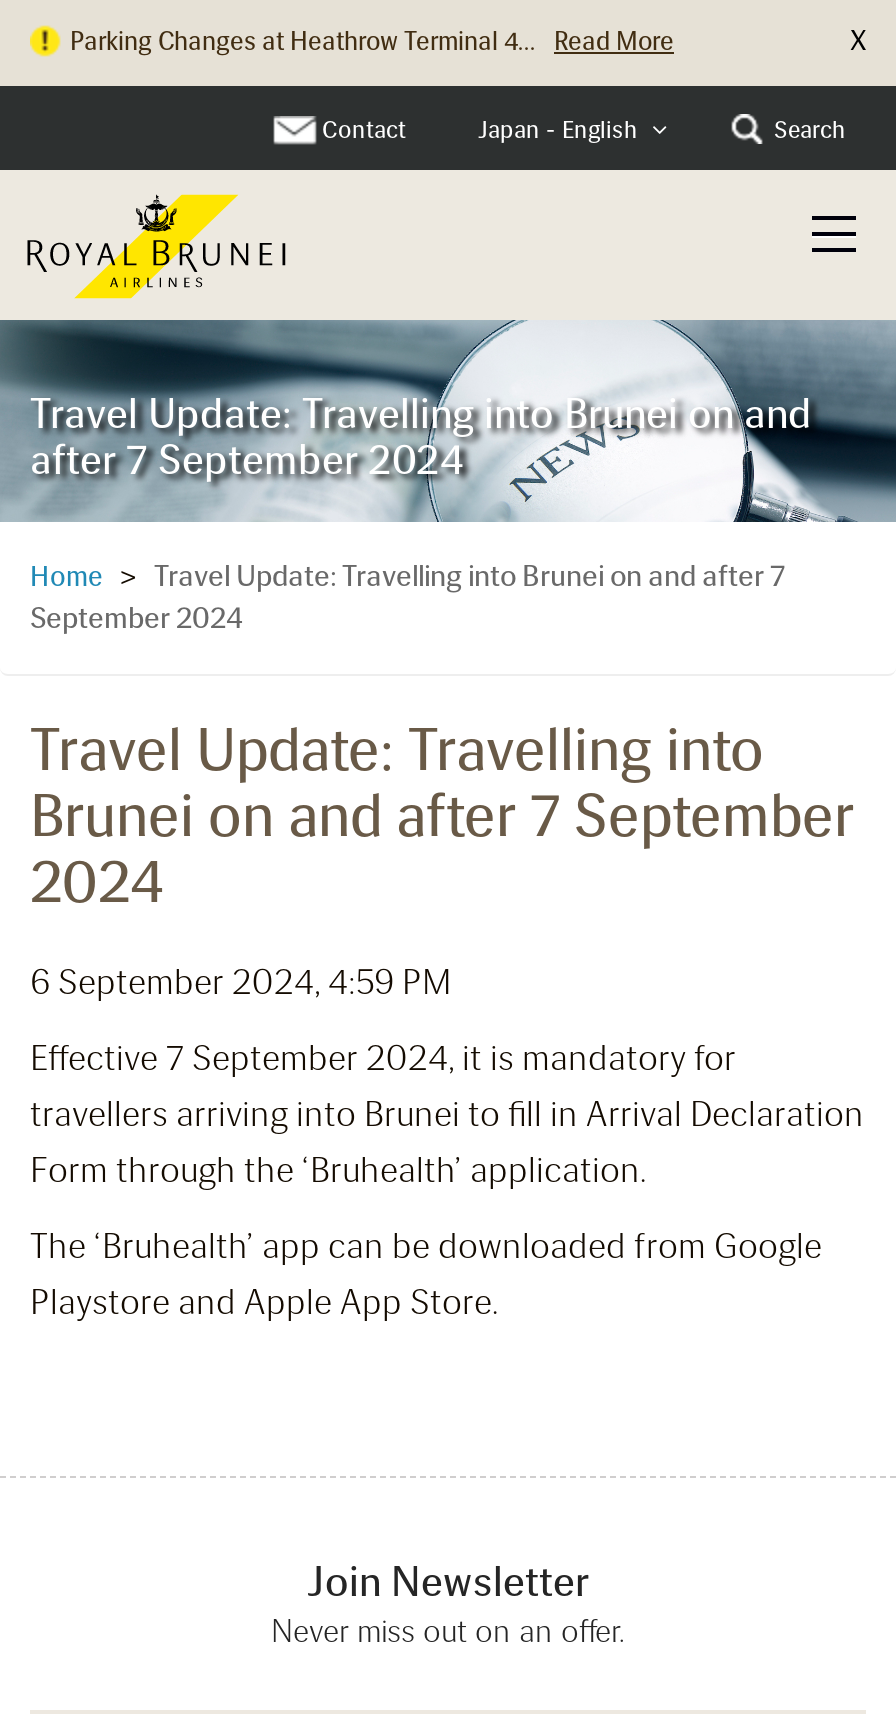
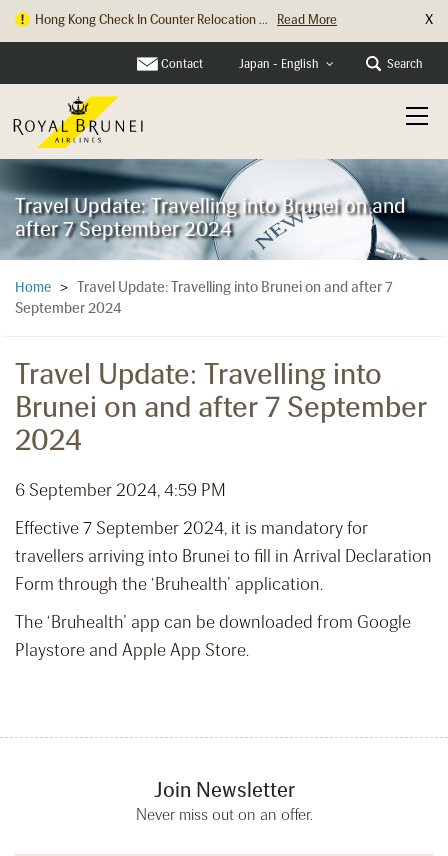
- Parking Changes at Heathrow Terminal 4... Read More
+ Hong Kong Check In Counter Relocation ... Read More
